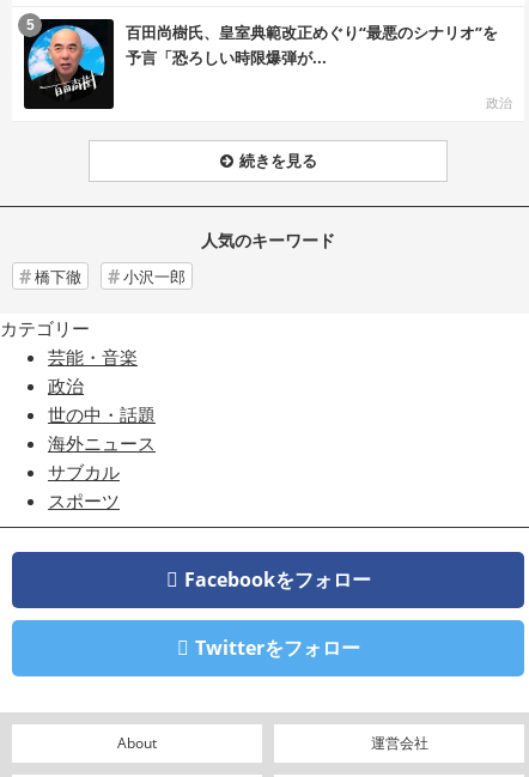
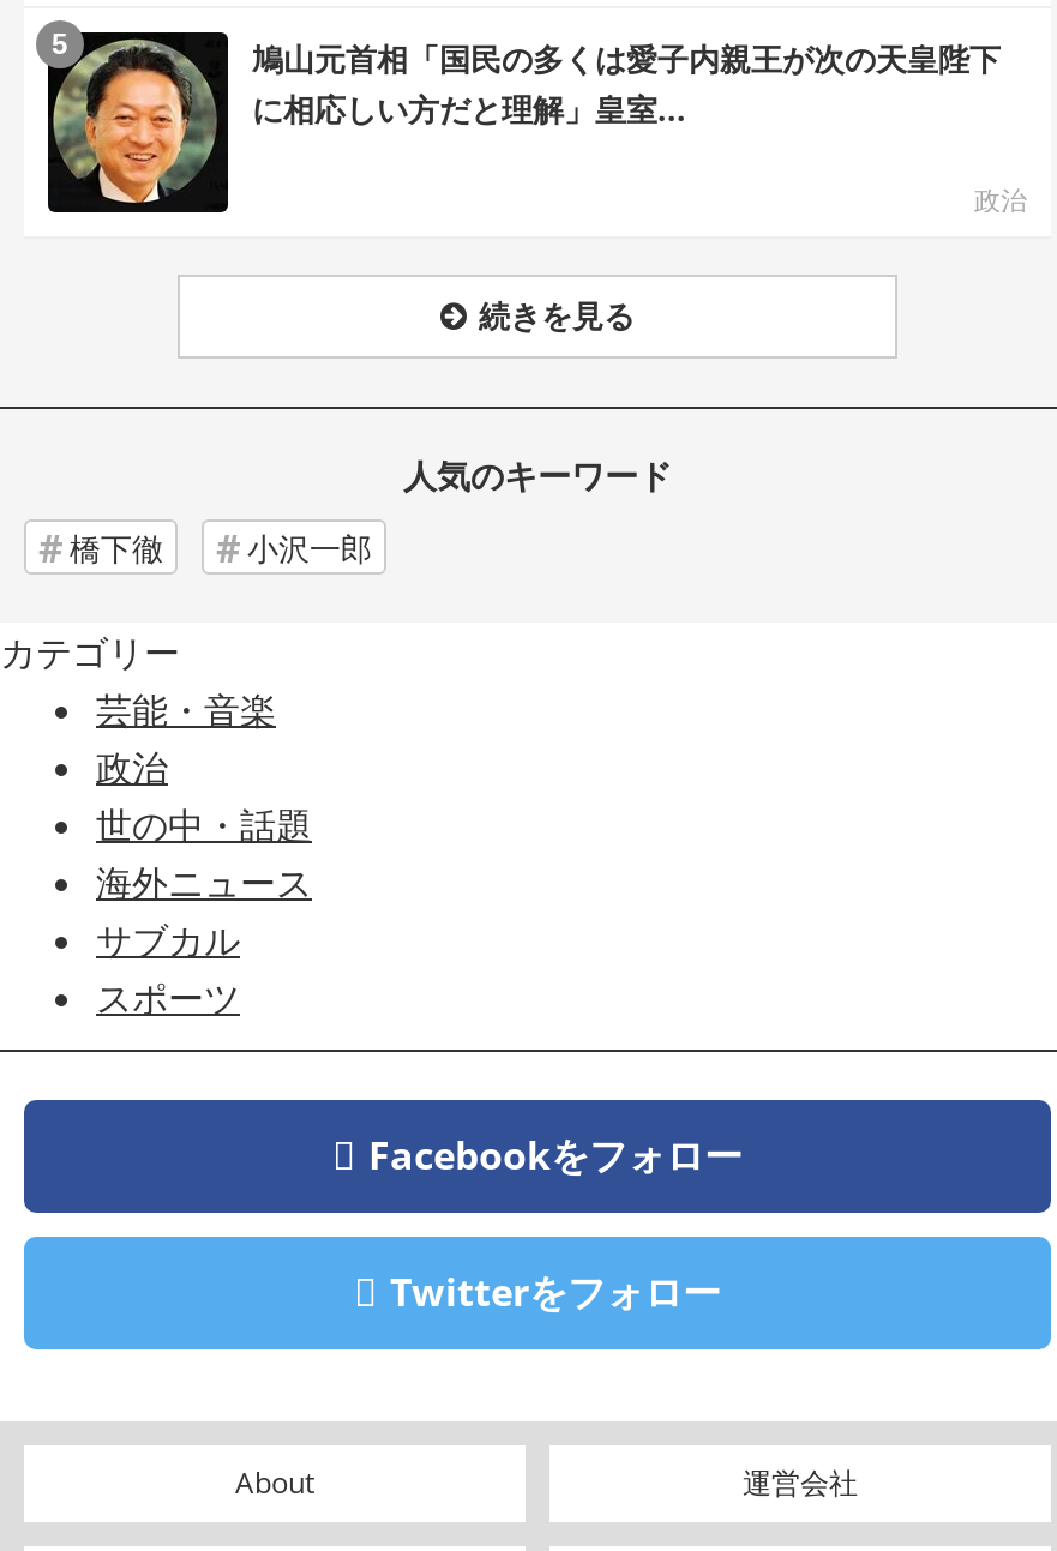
- [image]
- 百田尚樹氏、皇室典範改正めぐり“最悪のシナリオ”を
- 予言「恐ろしい時限爆弾が...
+ [image]
+ 鳩山元首相「国民の多くは愛子内親王が次の天皇陛下
+ に相応しい方だと理解」皇室...
